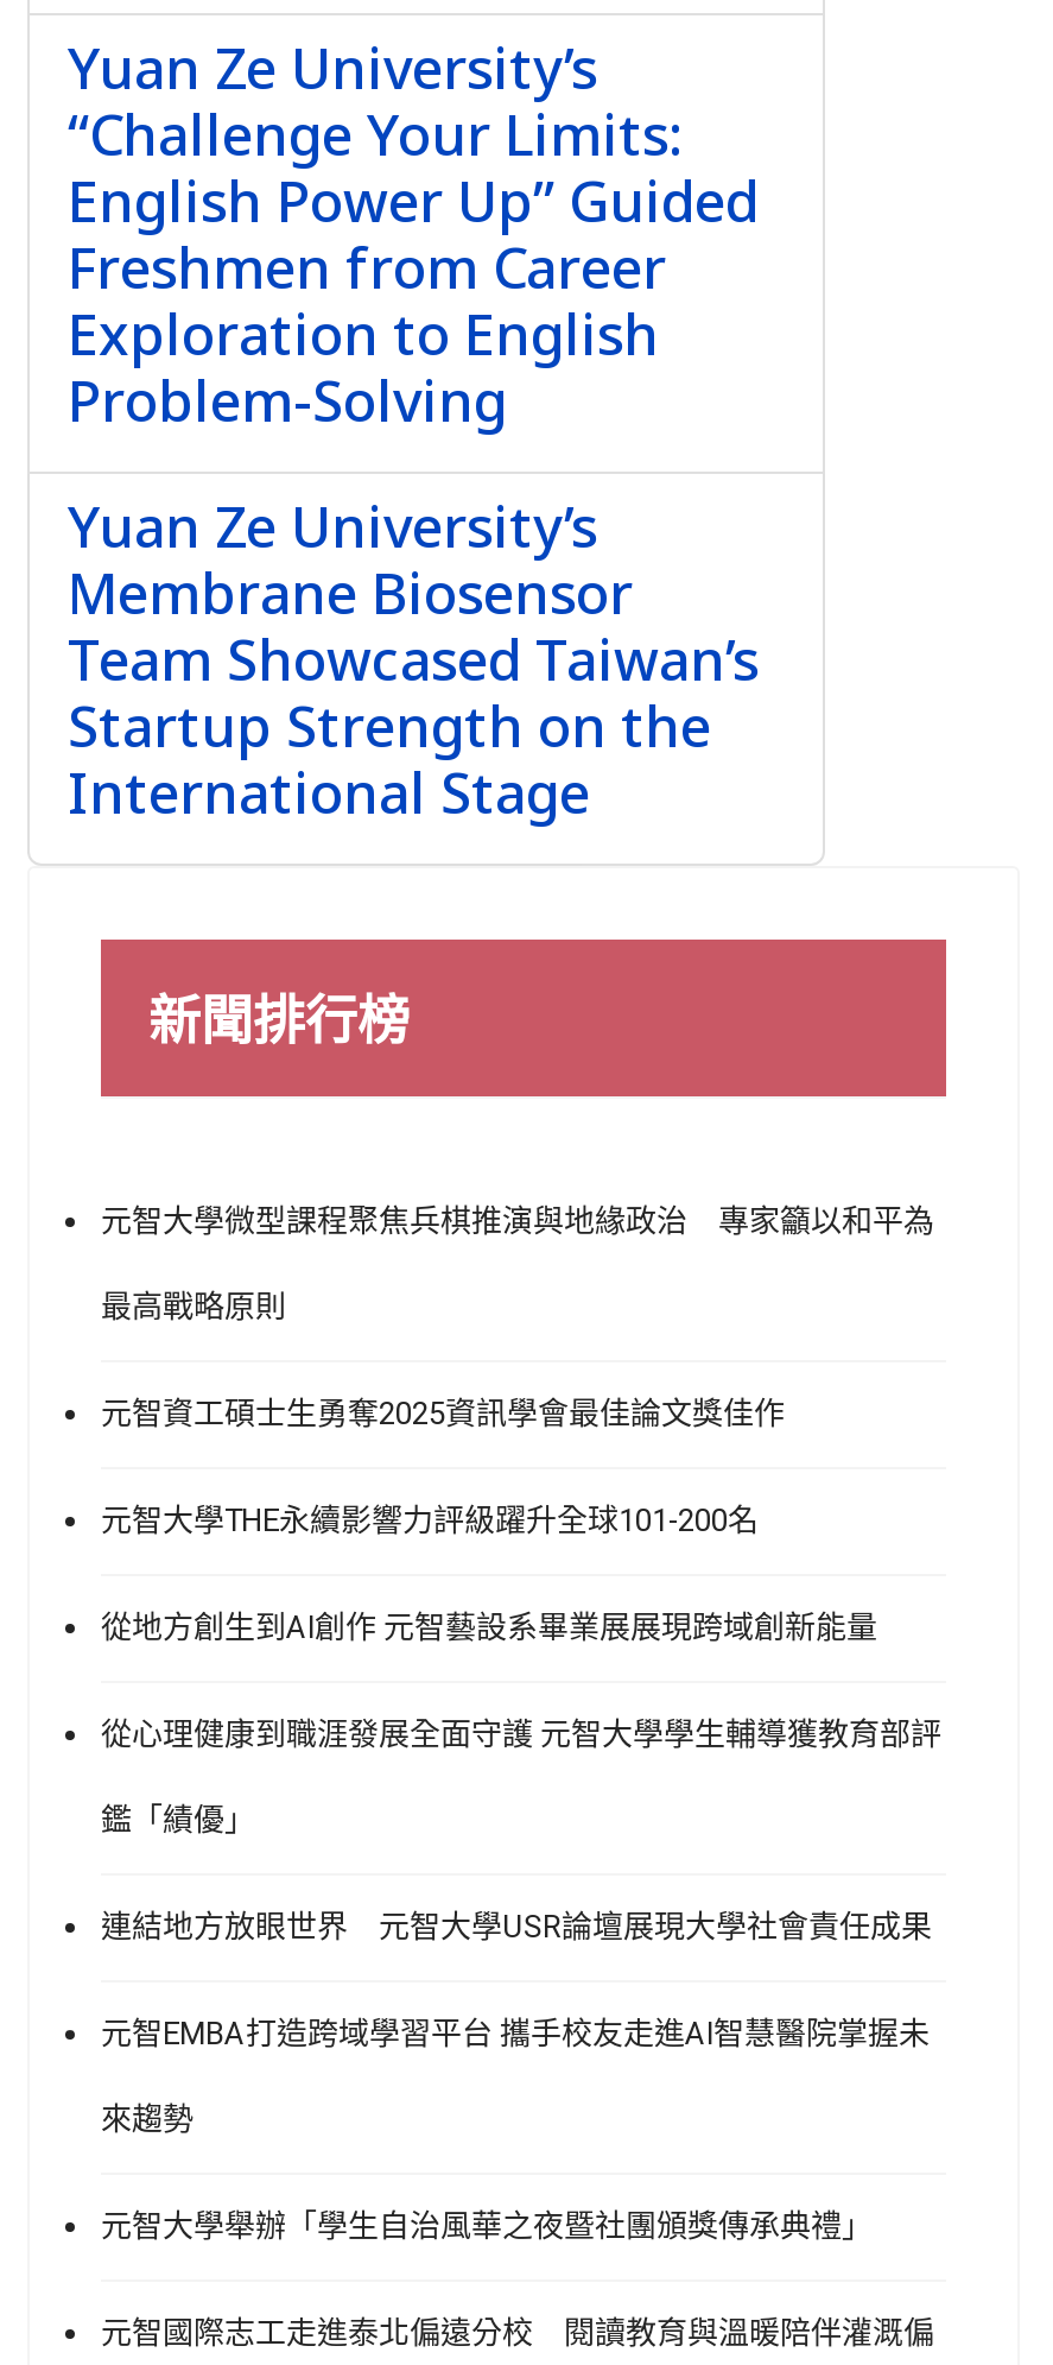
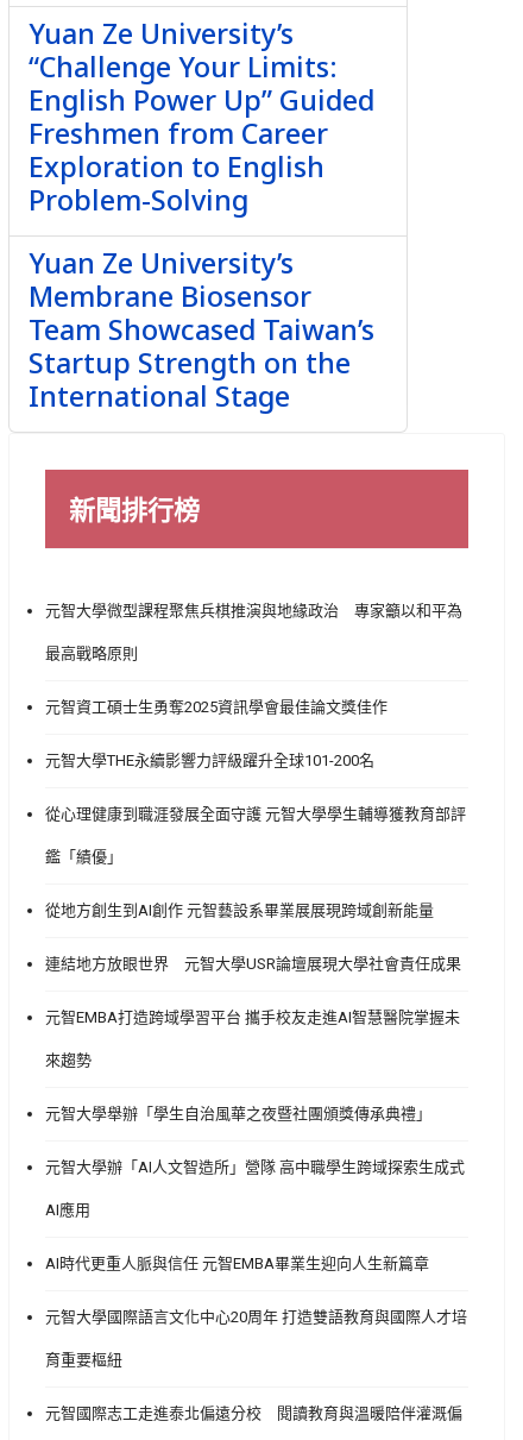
moved down: 從地方創生到AI創作 元智藝設系畢業展展現跨域創新能量

moved up: 從心理健康到職涯發展全面守護 元智大學學生輔導獲教育部評 | 鑑「績優」

+ 元智大學辦「AI人文智造所」營隊 高中職學生跨域探索生成式
+ AI應用
+ AI時代更重人脈與信任 元智EMBA畢業生迎向人生新篇章
+ 元智大學國際語言文化中心20周年 打造雙語教育與國際人才培
+ 育重要樞紐
